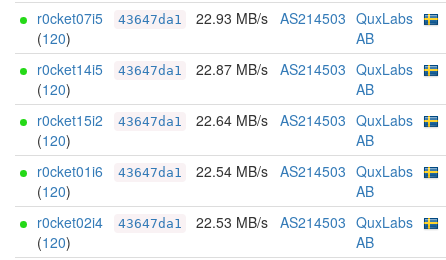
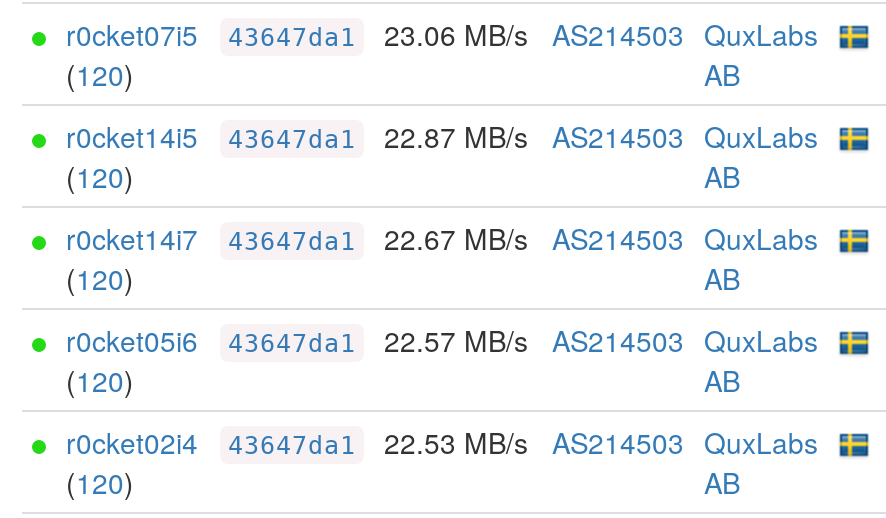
- 22.93 MB/s AS214503 QuxLabs
+ 23.06 MB/s AS214503 QuxLabs

- r0cket15i2
+ r0cket14i7

- 22.64 MB/s AS214503 QuxLabs
+ 22.67 MB/s AS214503 QuxLabs

- r0cket01i6
+ r0cket05i6

- 22.54 MB/s AS214503 QuxLabs
+ 22.57 MB/s AS214503 QuxLabs
